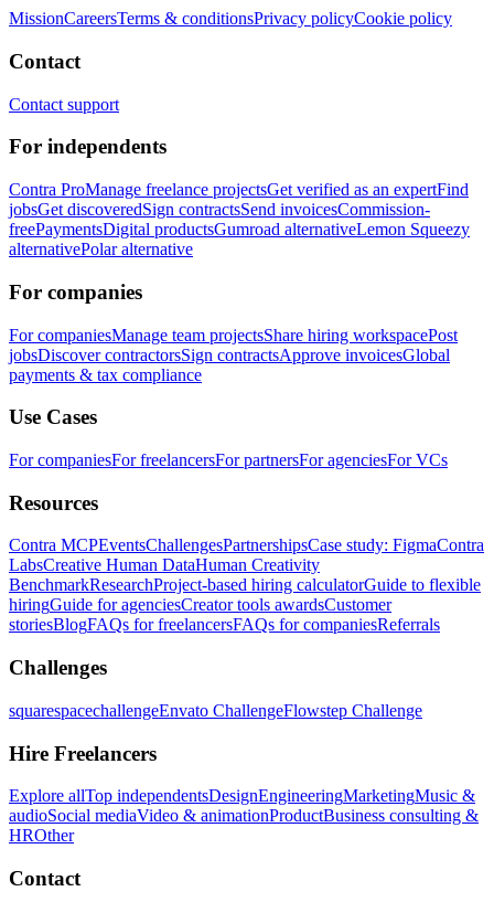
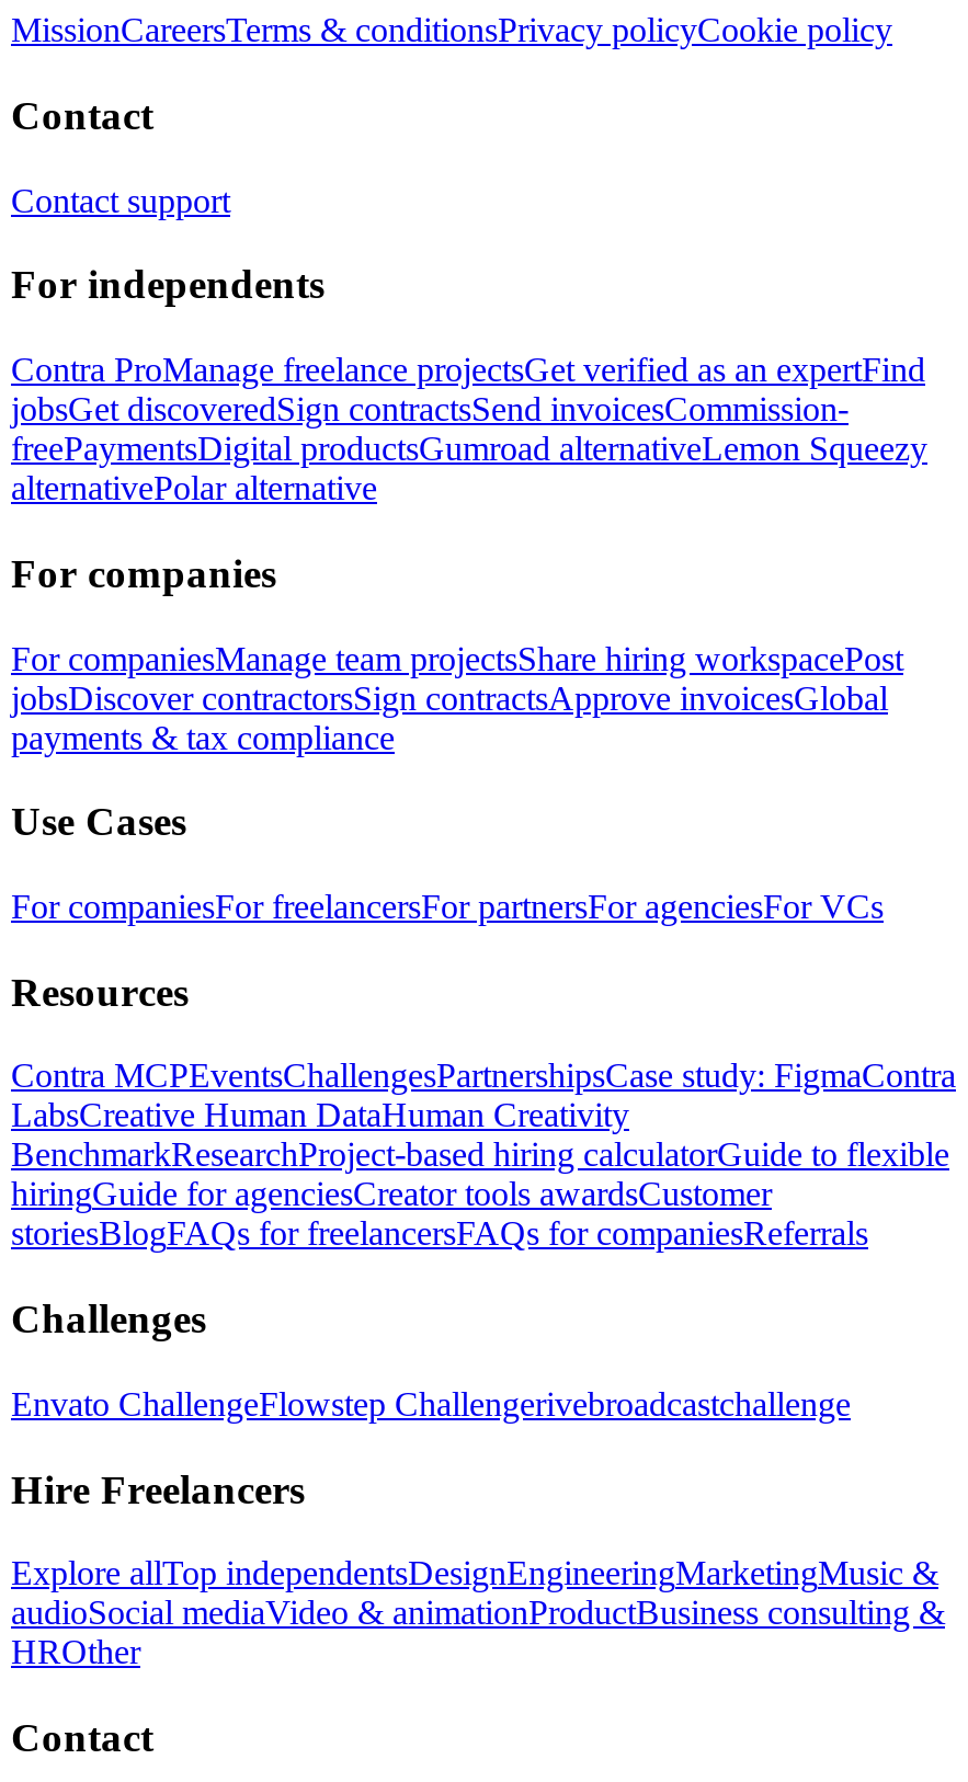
- squarespacechallengeEnvato ChallengeFlowstep Challenge
+ Envato ChallengeFlowstep Challengerivebroadcastchallenge
